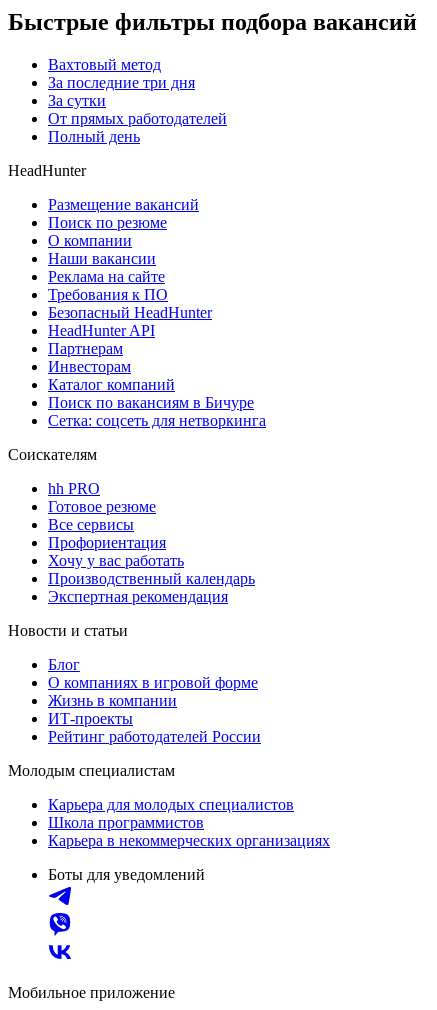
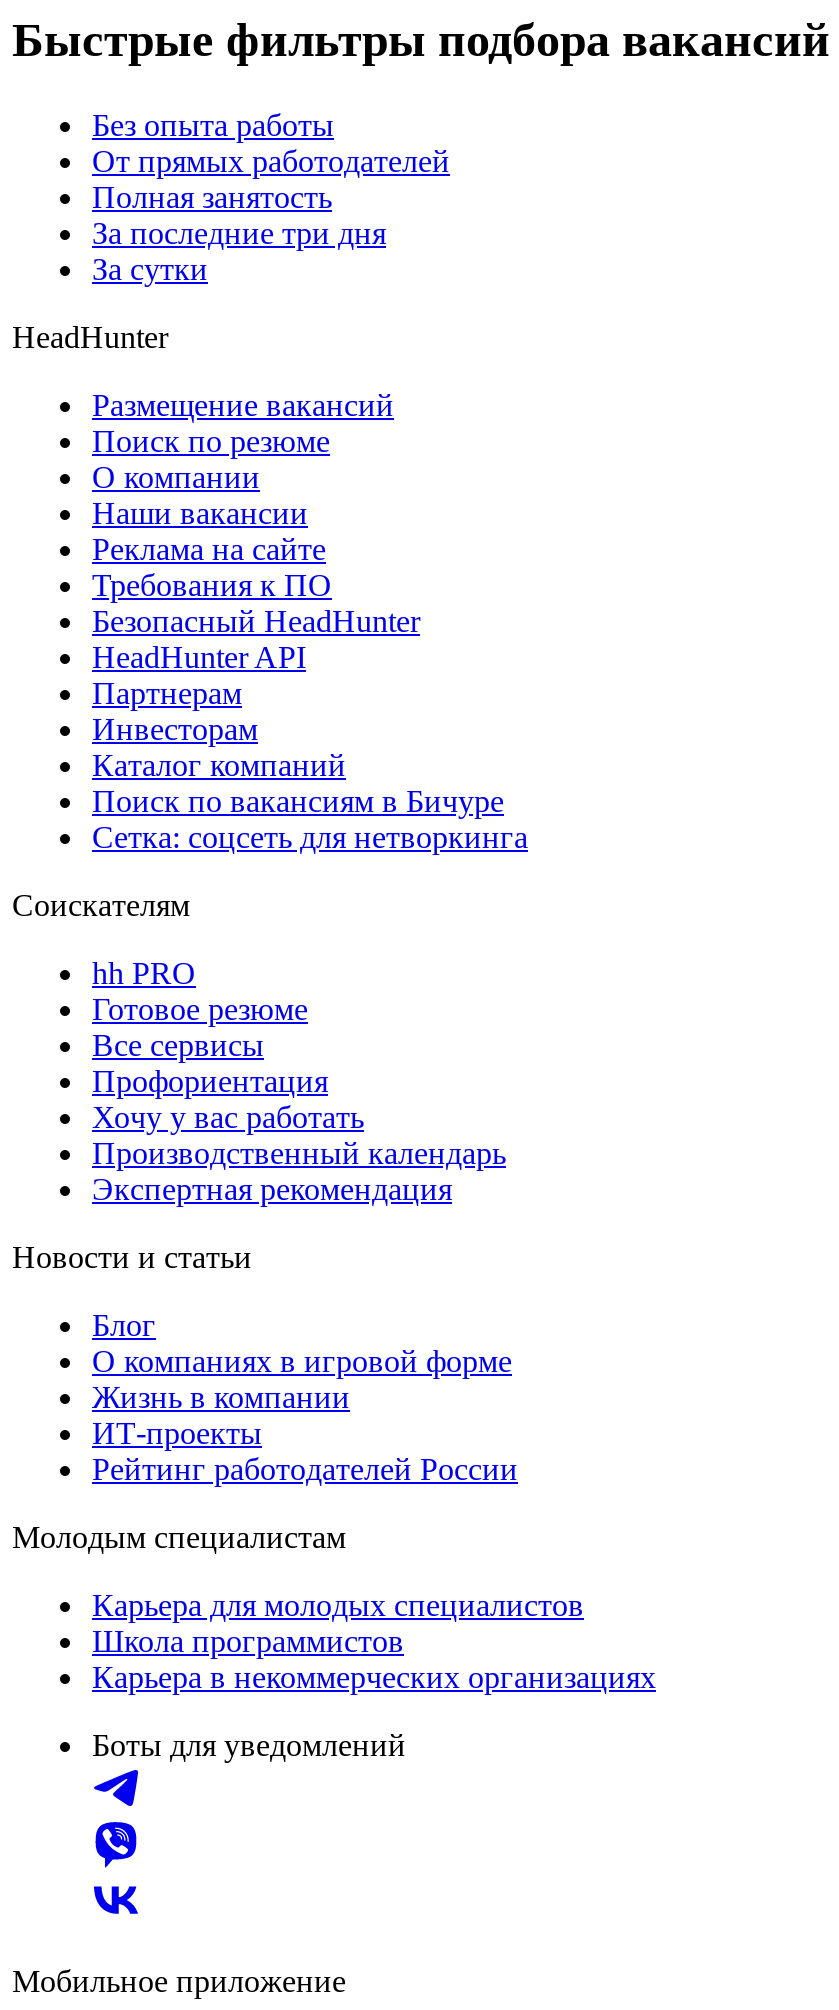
- Вахтовый метод
+ Без опыта работы
+ Полная занятость

moved down: За последние три дня | За сутки

moved up: От прямых работодателей

- Полный день
